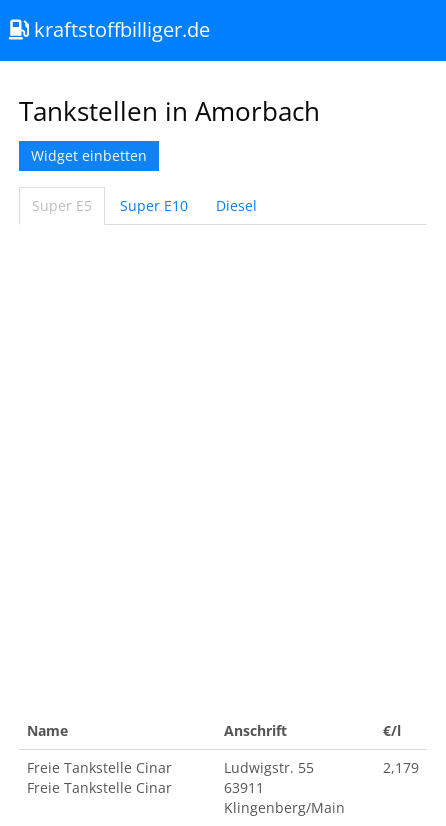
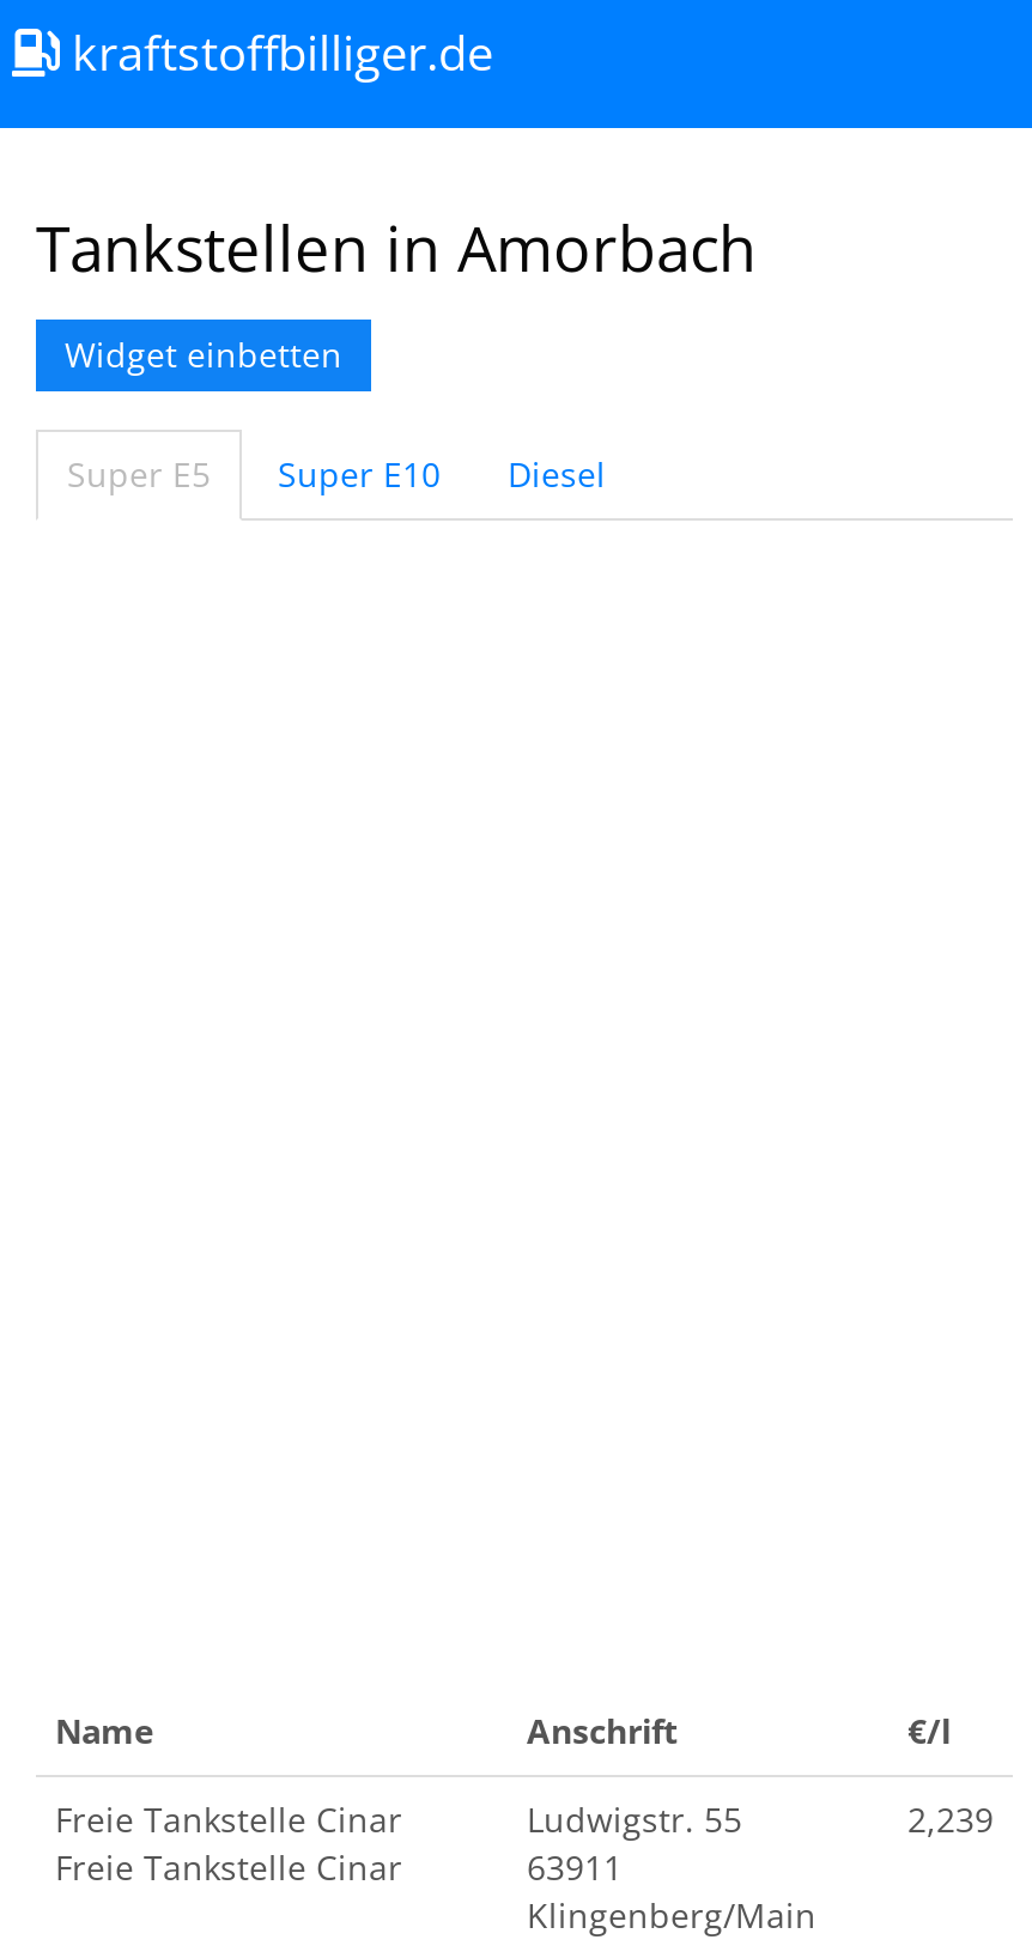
- 2,179
+ 2,239
